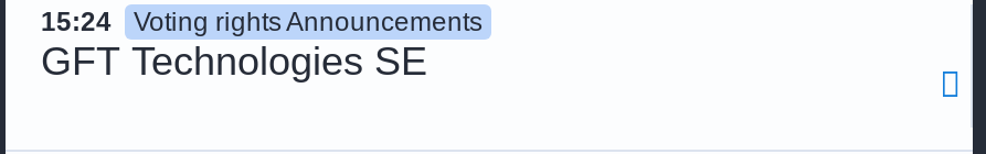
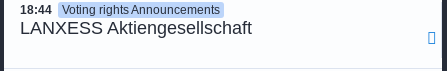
- 15:24 Voting rights Announcements
+ 18:44 Voting rights Announcements

- GFT Technologies SE
+ LANXESS Aktiengesellschaft
